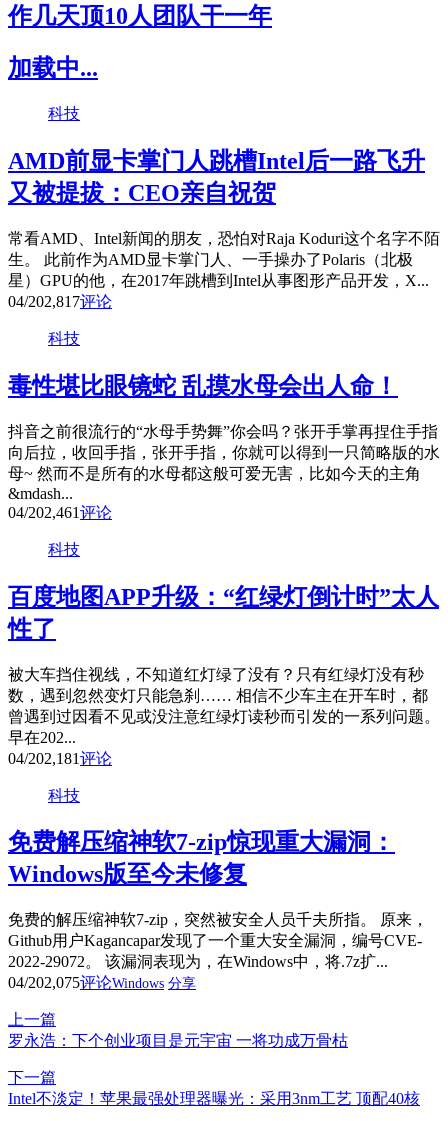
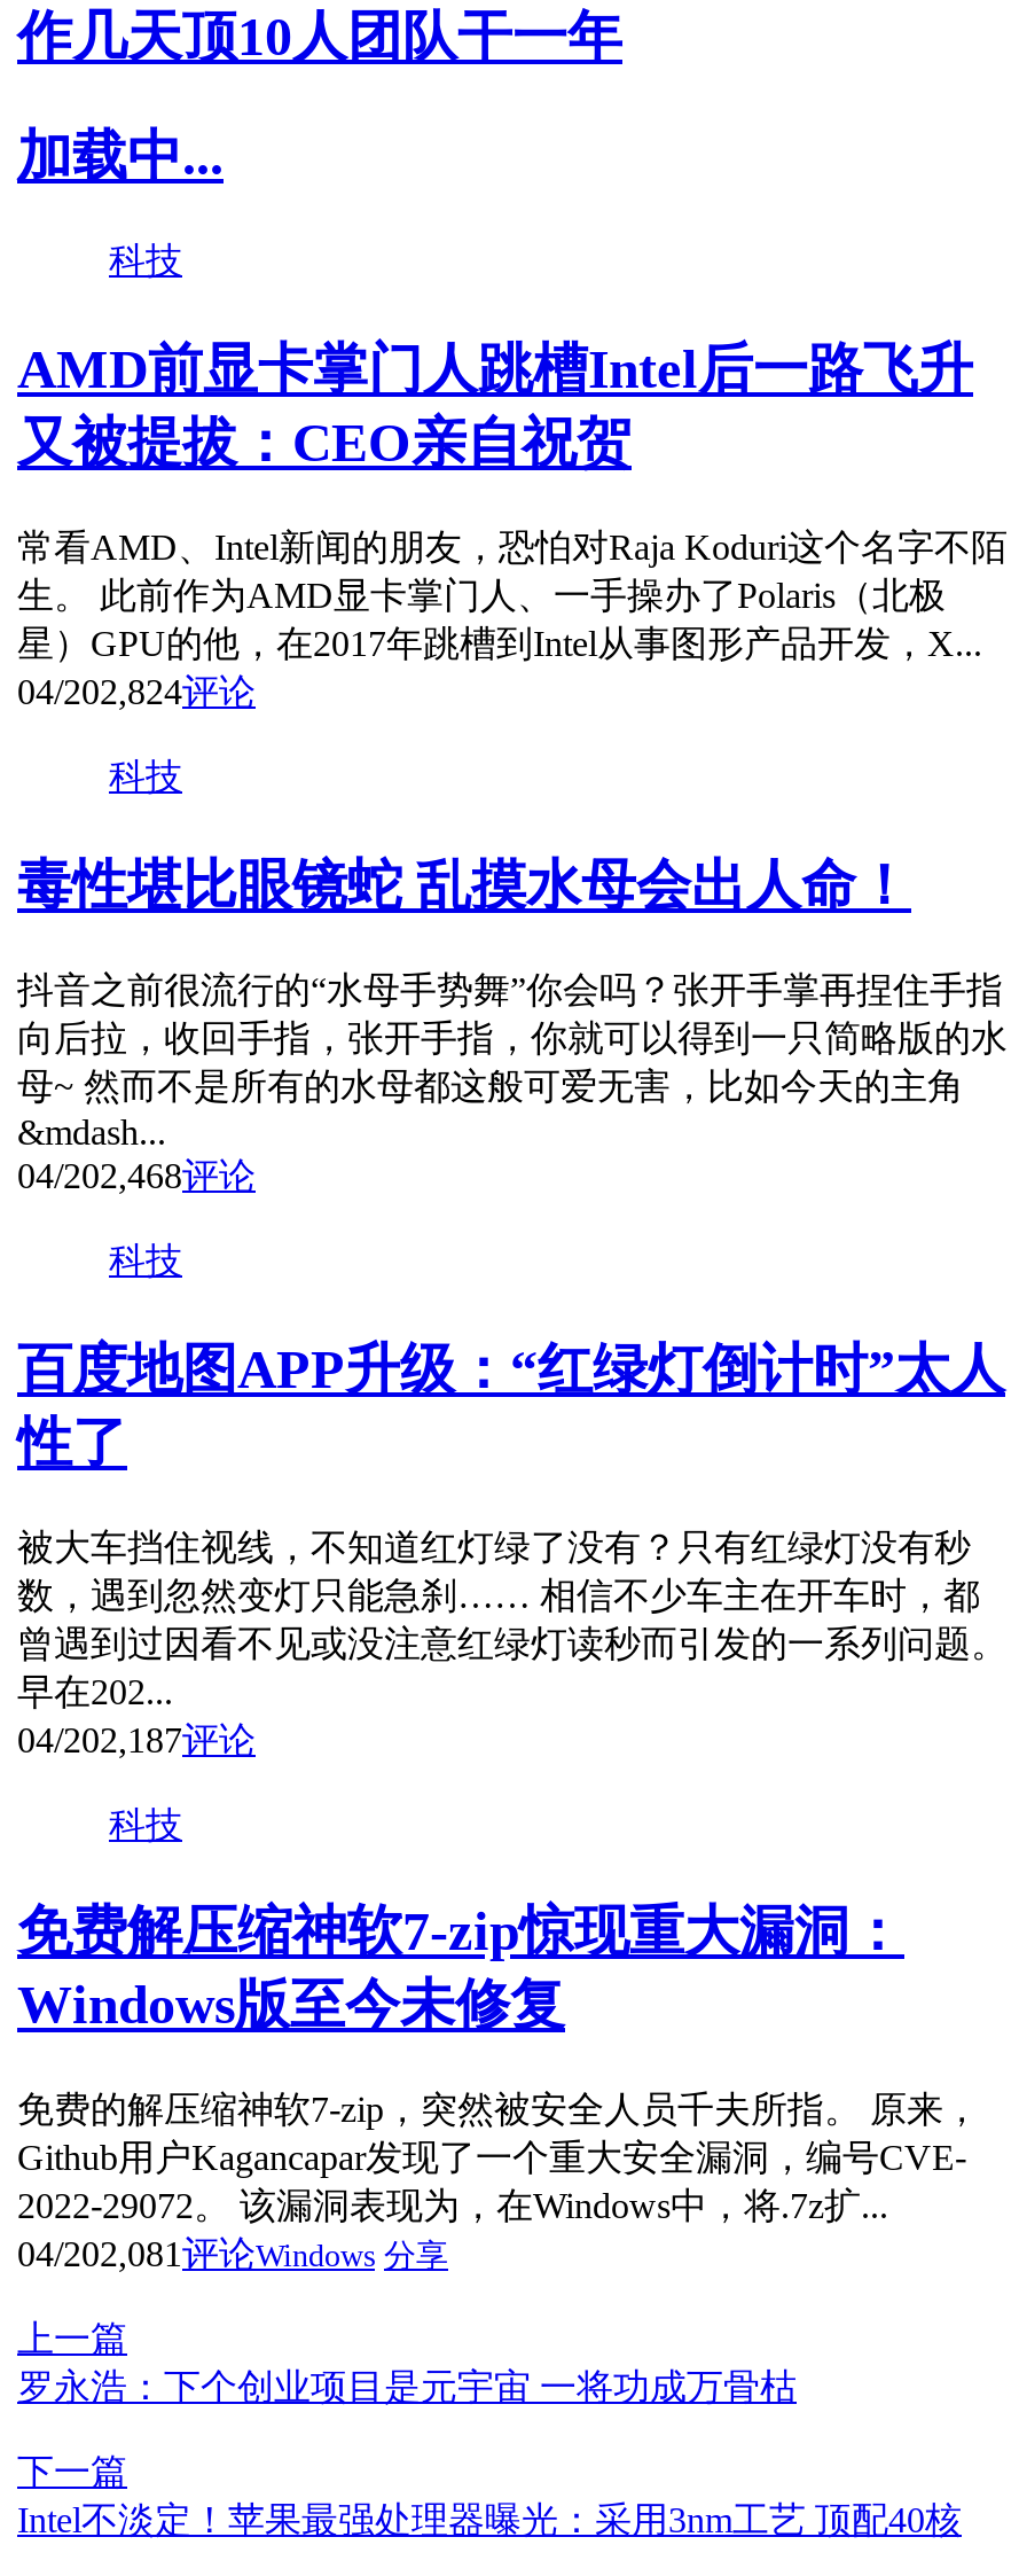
- 04/202,817评论
+ 04/202,824评论

- 04/202,461评论
+ 04/202,468评论

- 04/202,181评论
+ 04/202,187评论

- 04/202,075评论Windows 分享
+ 04/202,081评论Windows 分享
